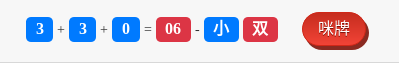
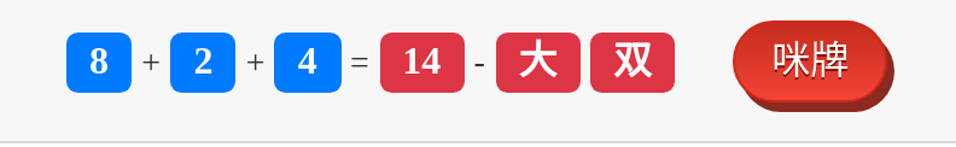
- 3
+ 8

- 3
+ 2

- 0
+ 4

- 06
+ 14

- 小
+ 大
